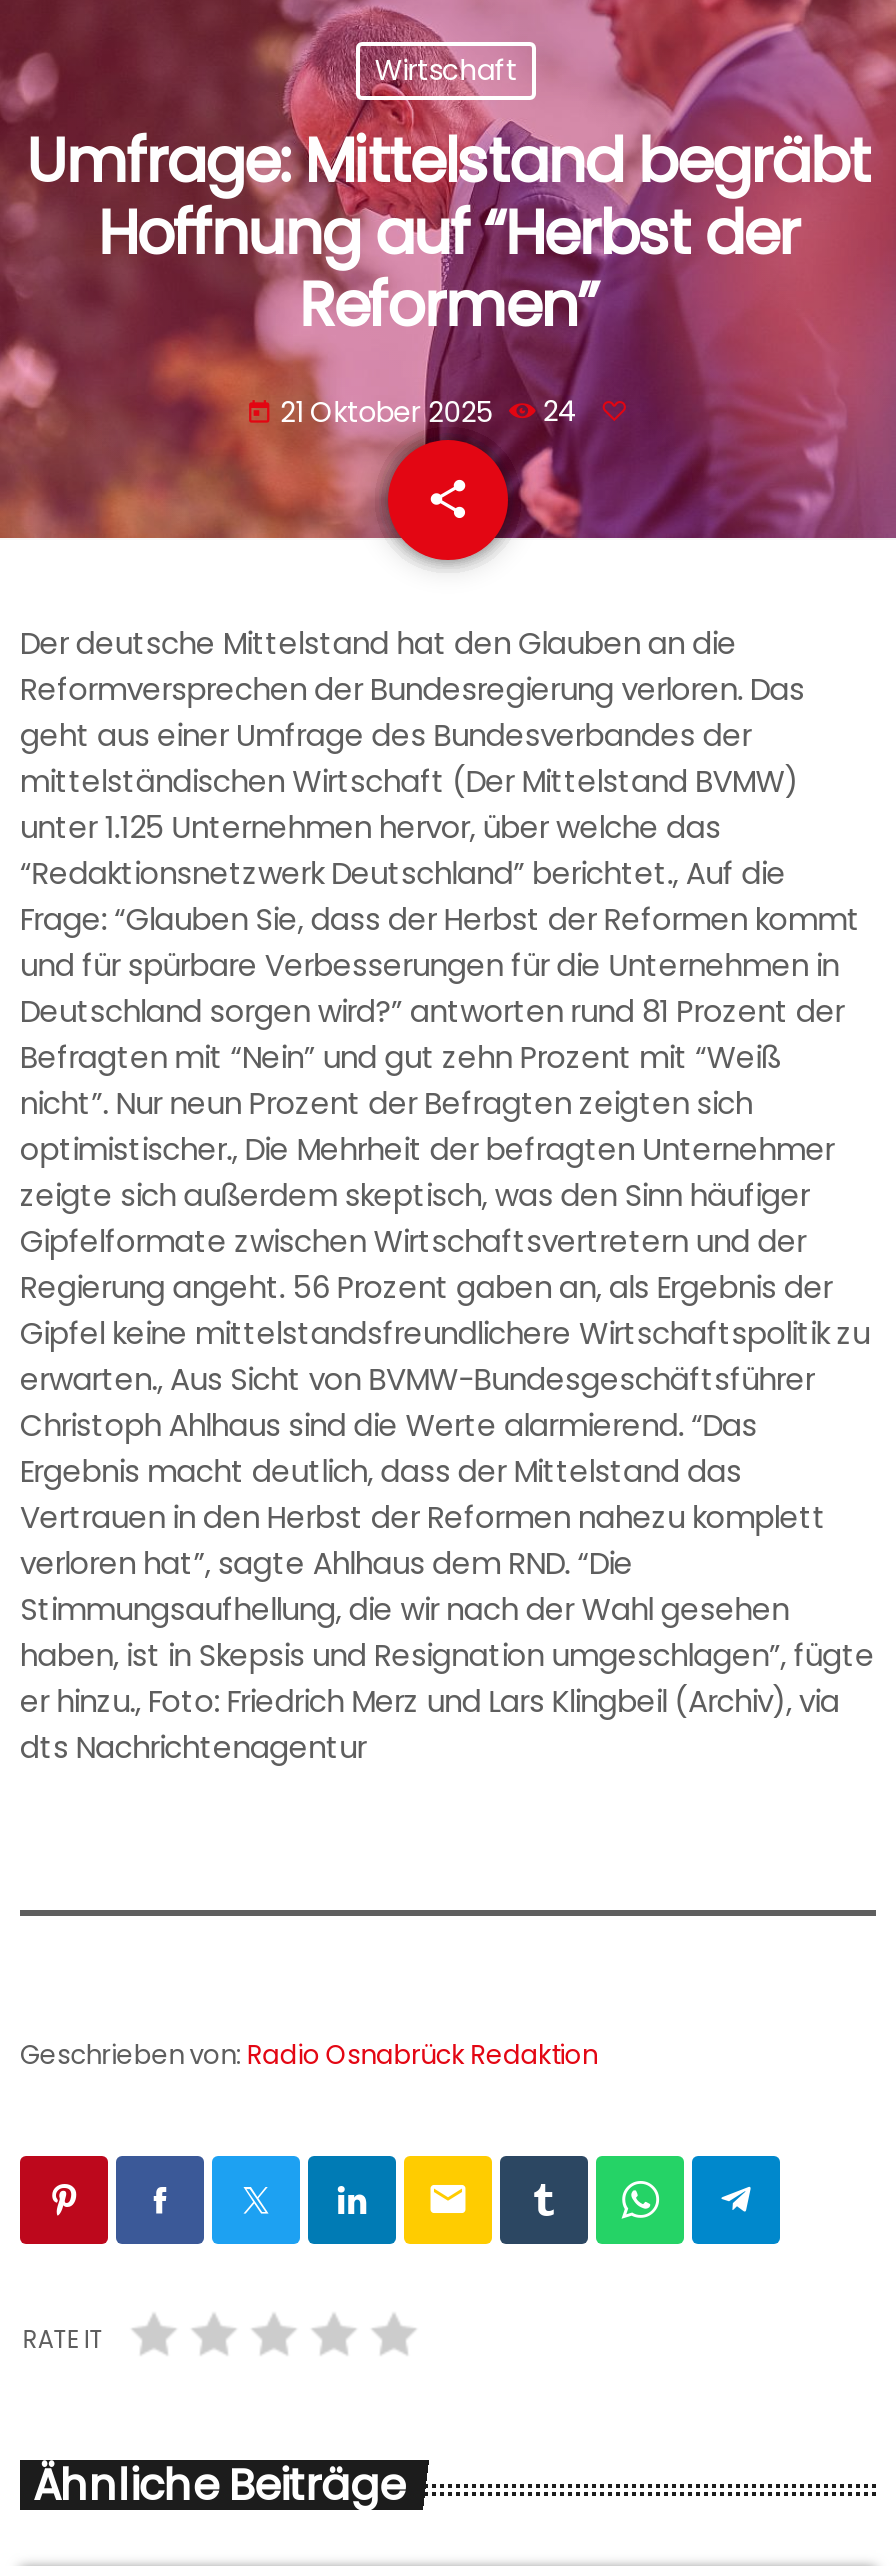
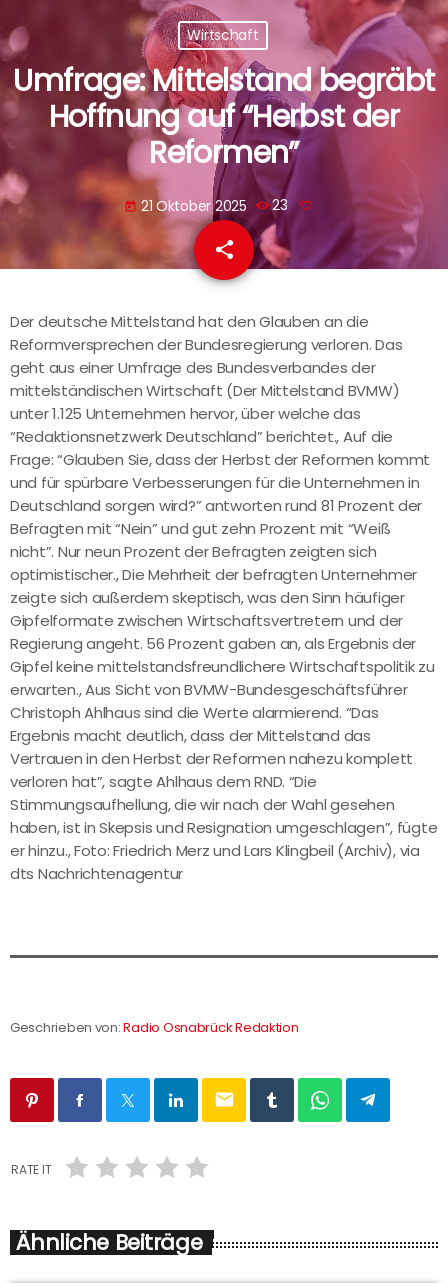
- 24
+ 23
